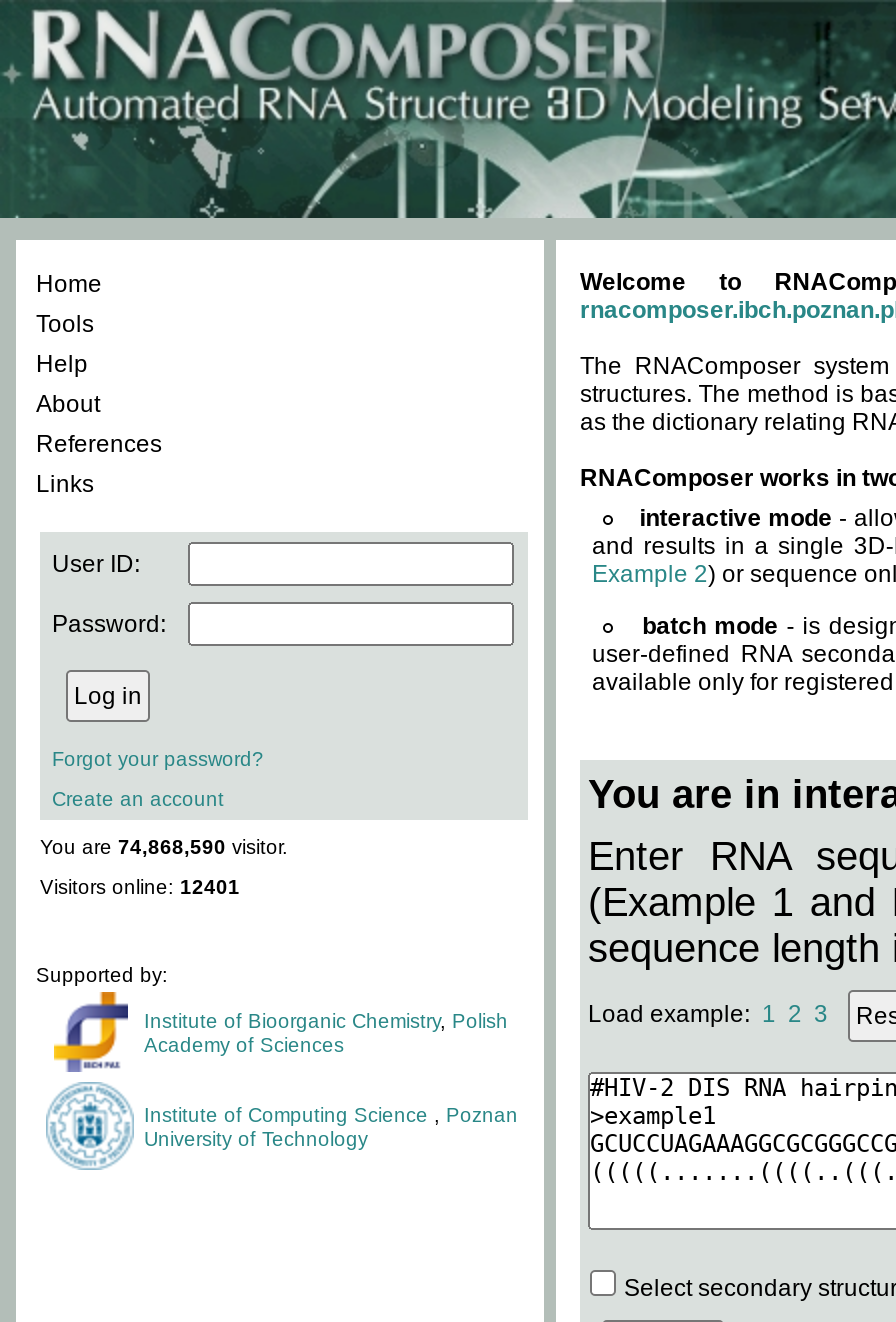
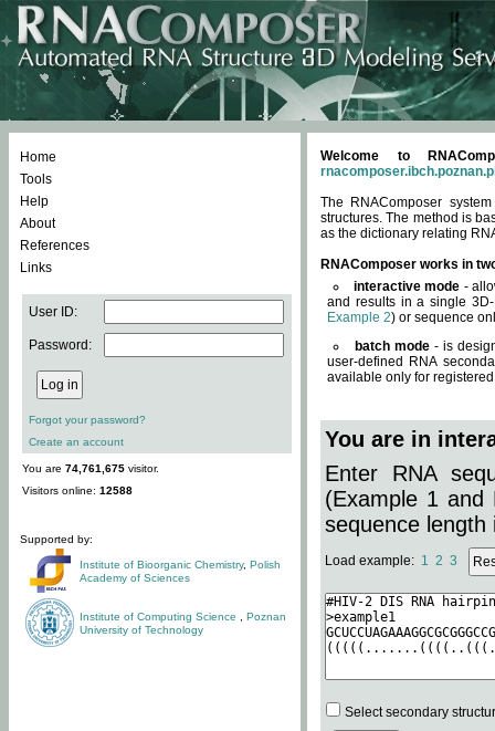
- You are 74,868,590 visitor.
+ You are 74,761,675 visitor.

- Visitors online: 12401
+ Visitors online: 12588
